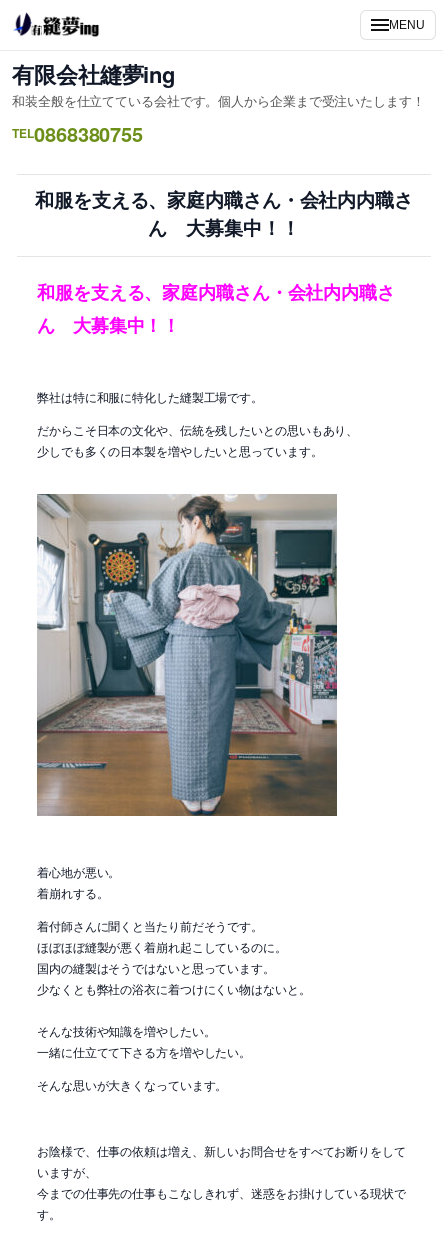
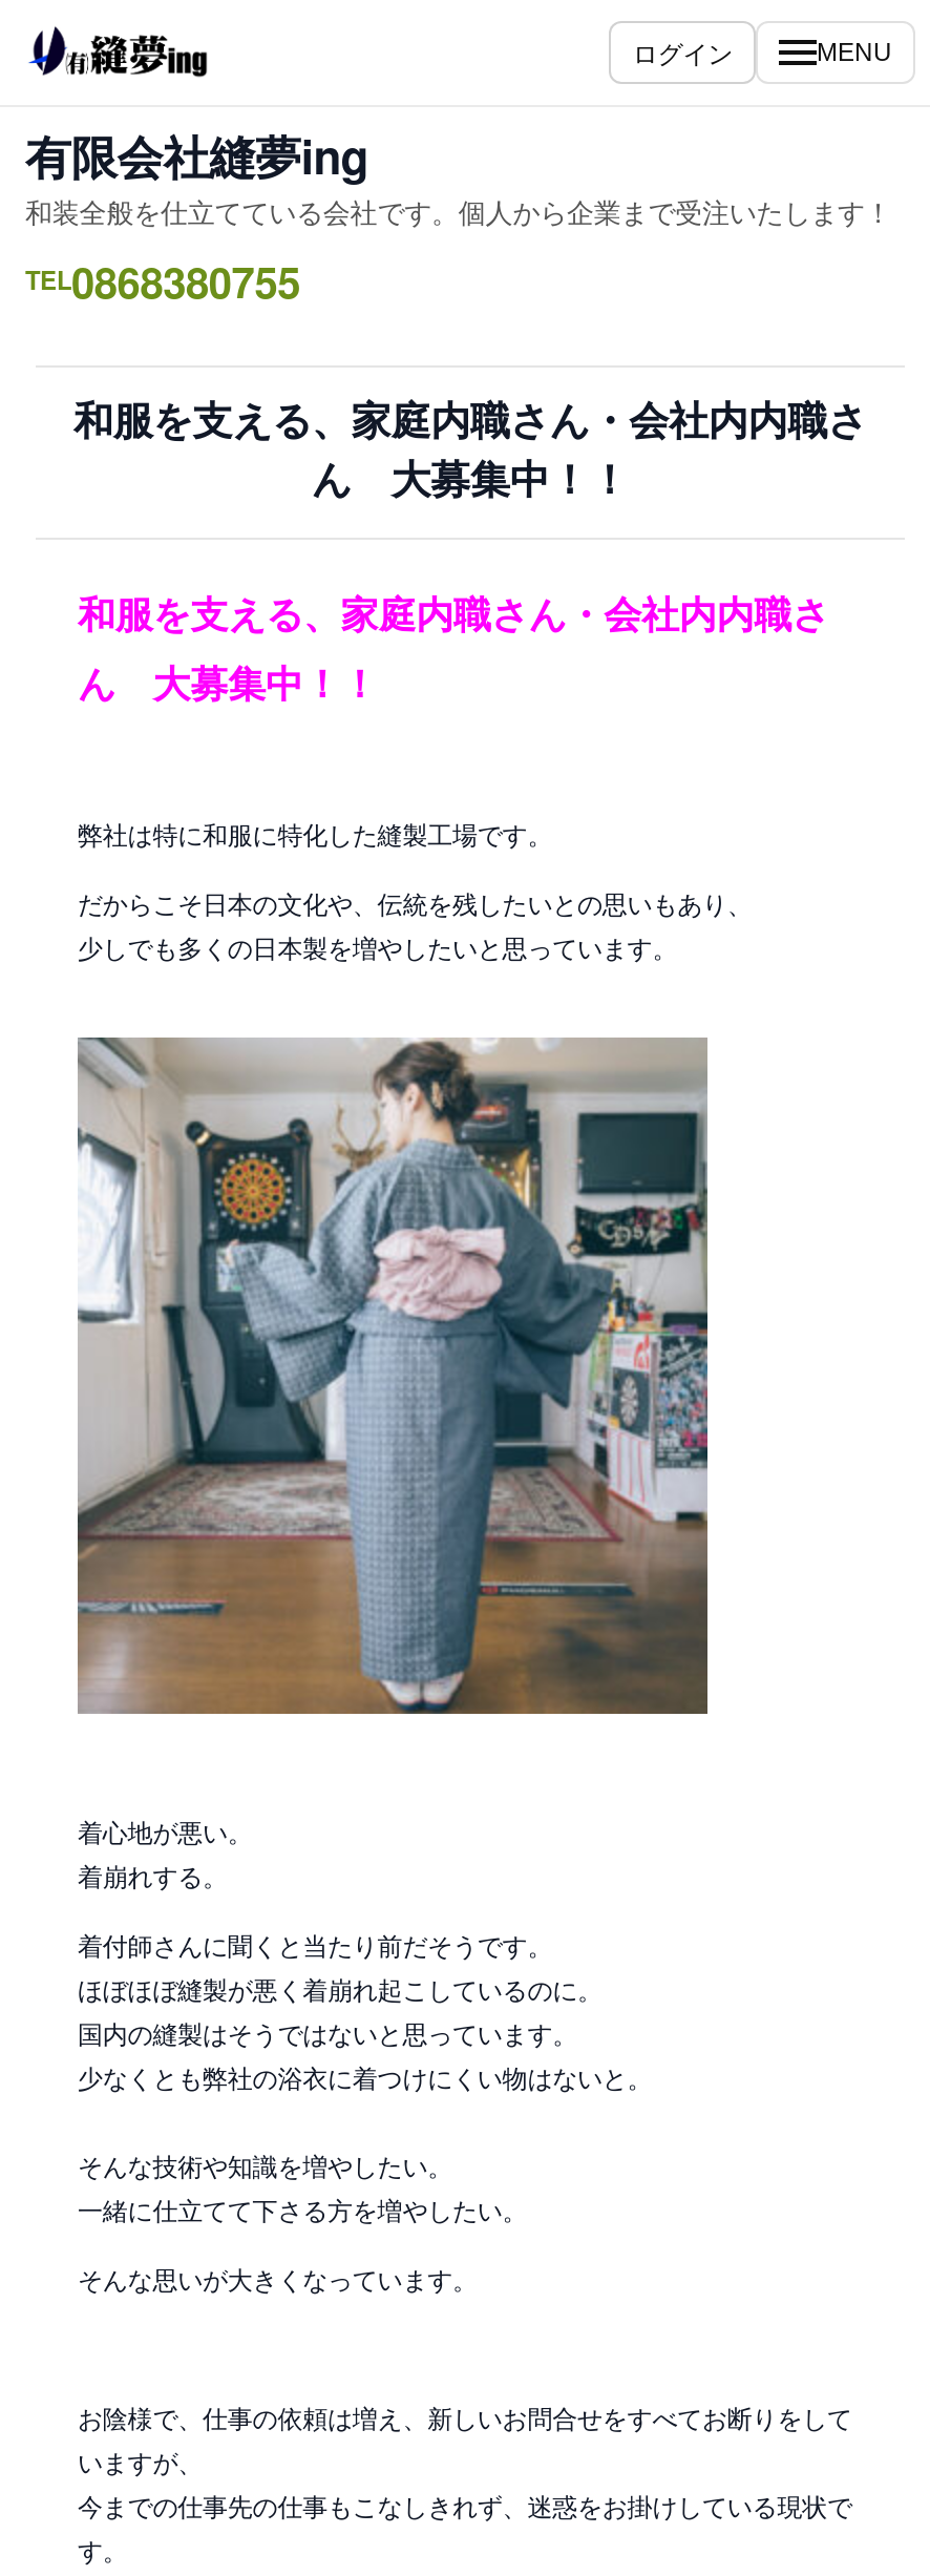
+ ログイン
